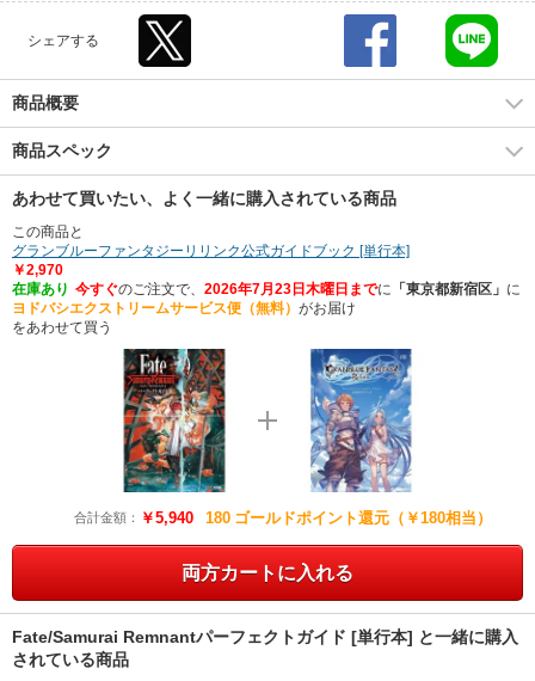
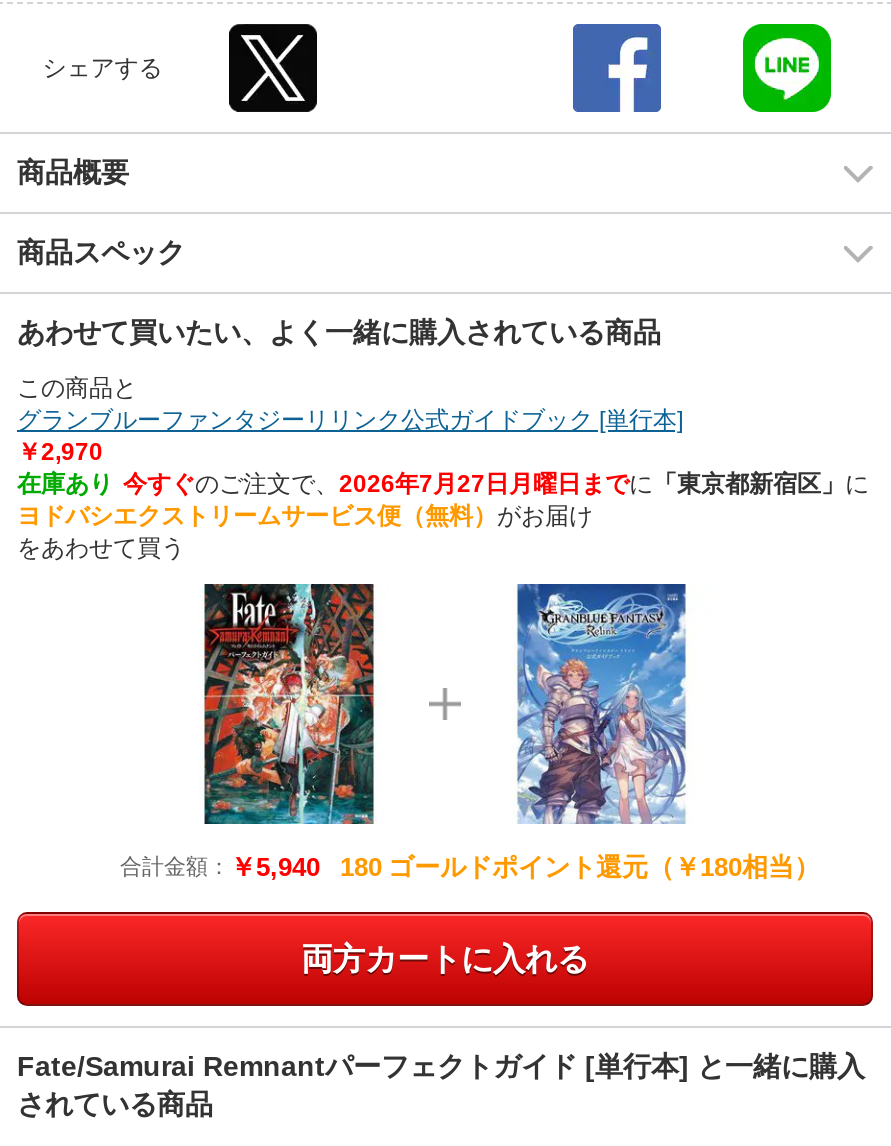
- 在庫あり 今すぐのご注文で、2026年7月23日木曜日までに「東京都新宿区」に
+ 在庫あり 今すぐのご注文で、2026年7月27日月曜日までに「東京都新宿区」に
